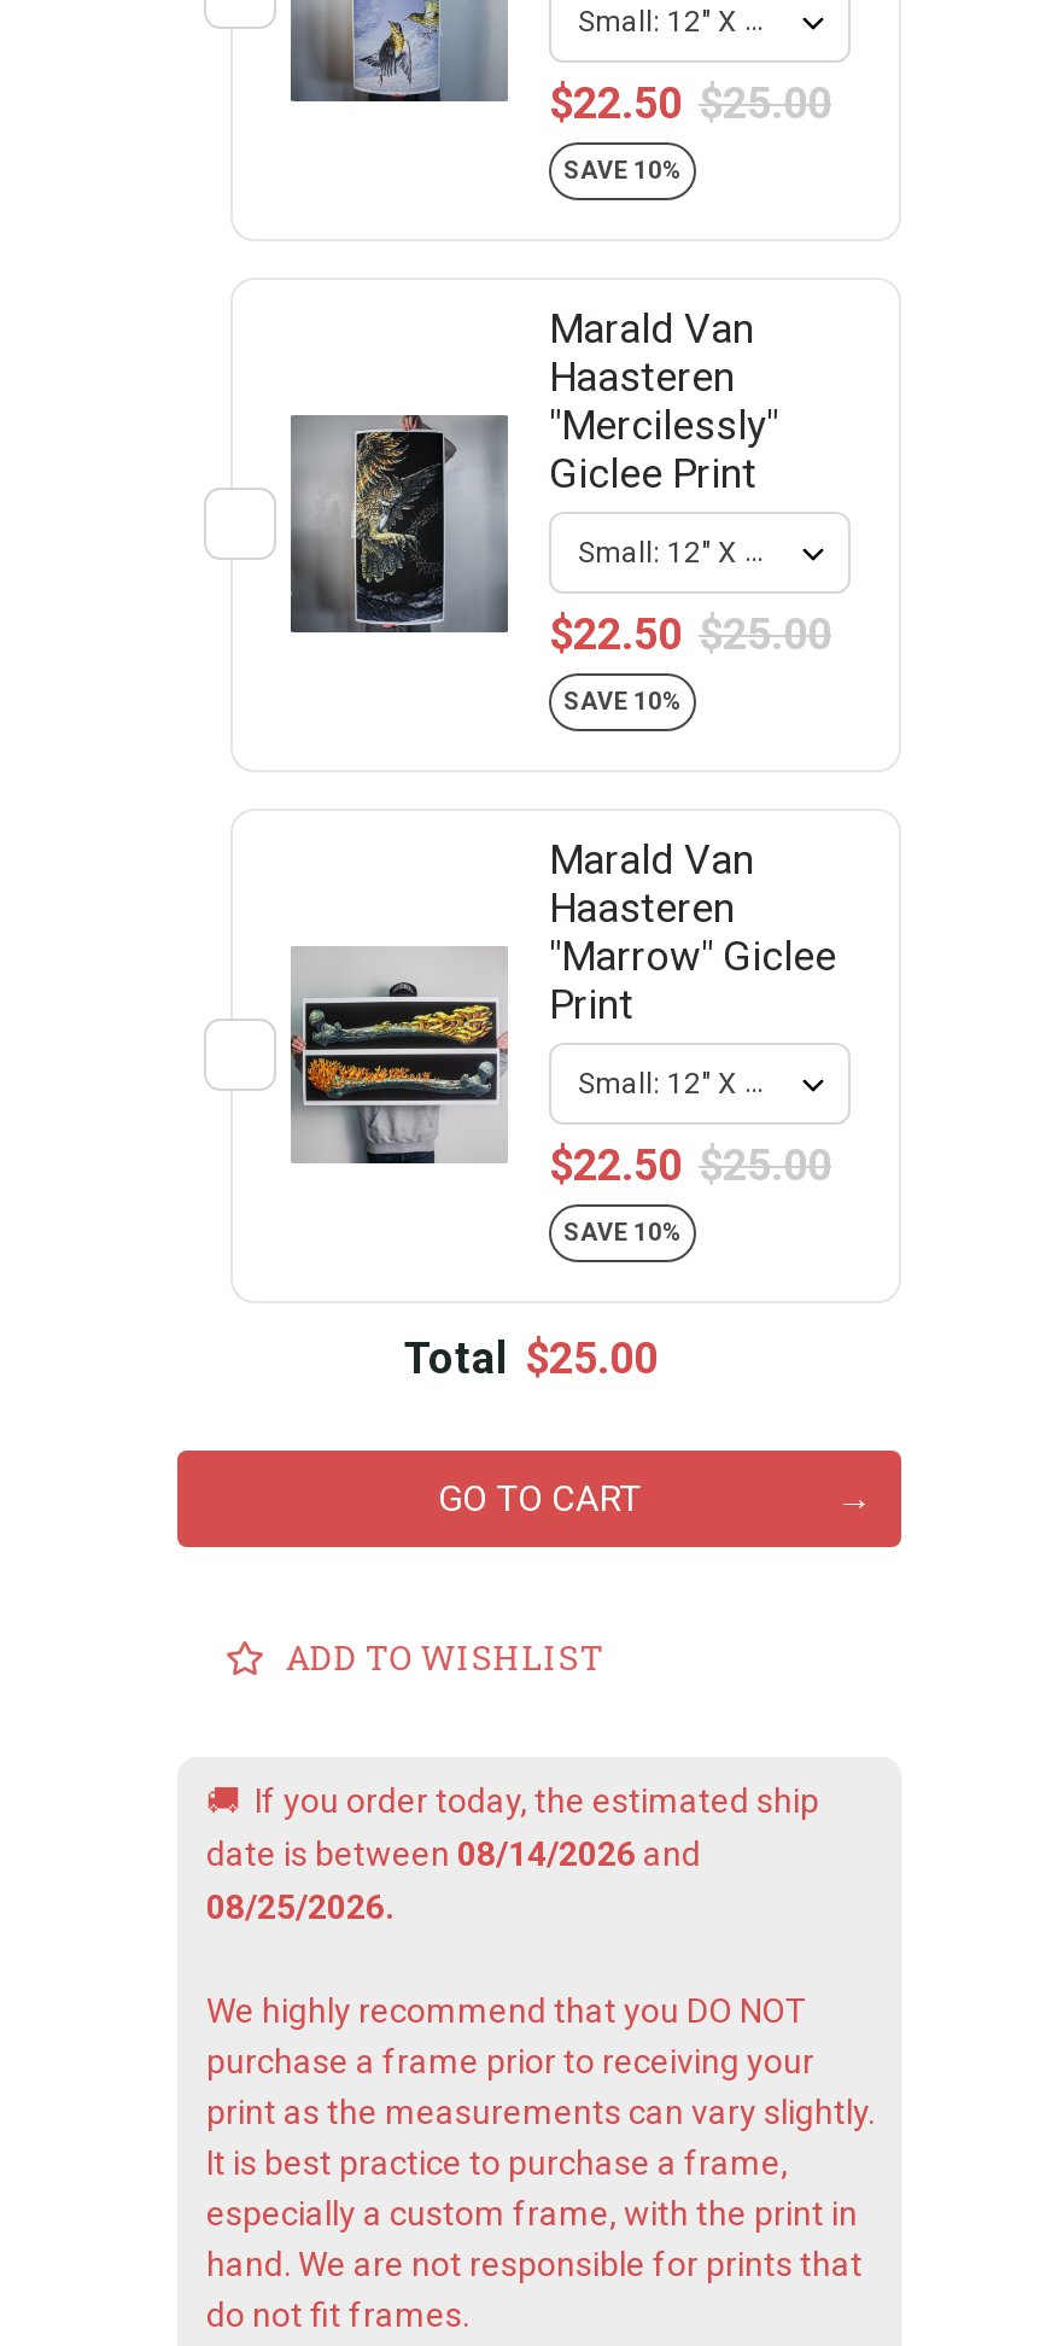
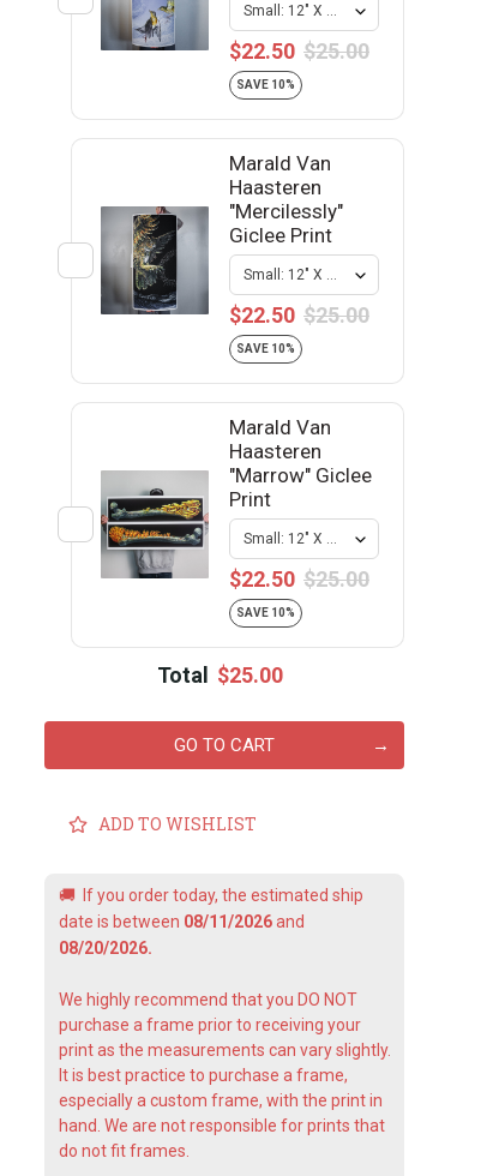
- date is between 08/14/2026 and
+ date is between 08/11/2026 and

- 08/25/2026.
+ 08/20/2026.
